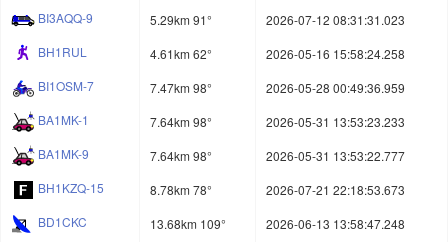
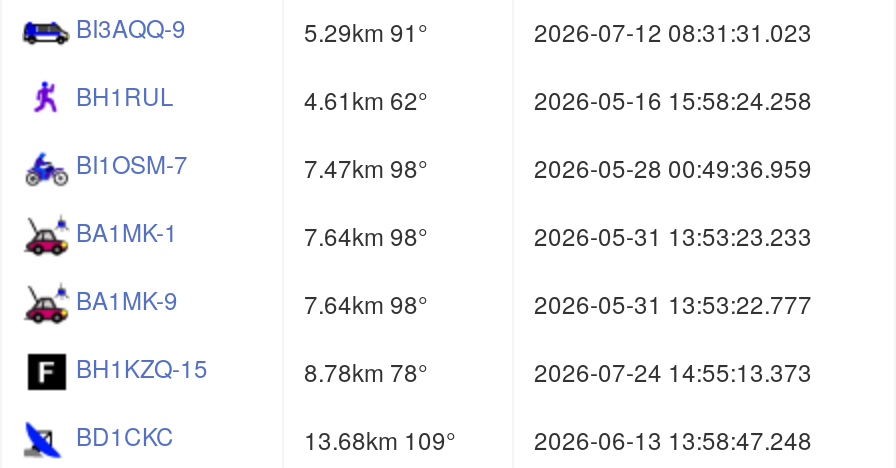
- 2026-07-21 22:18:53.673
+ 2026-07-24 14:55:13.373
